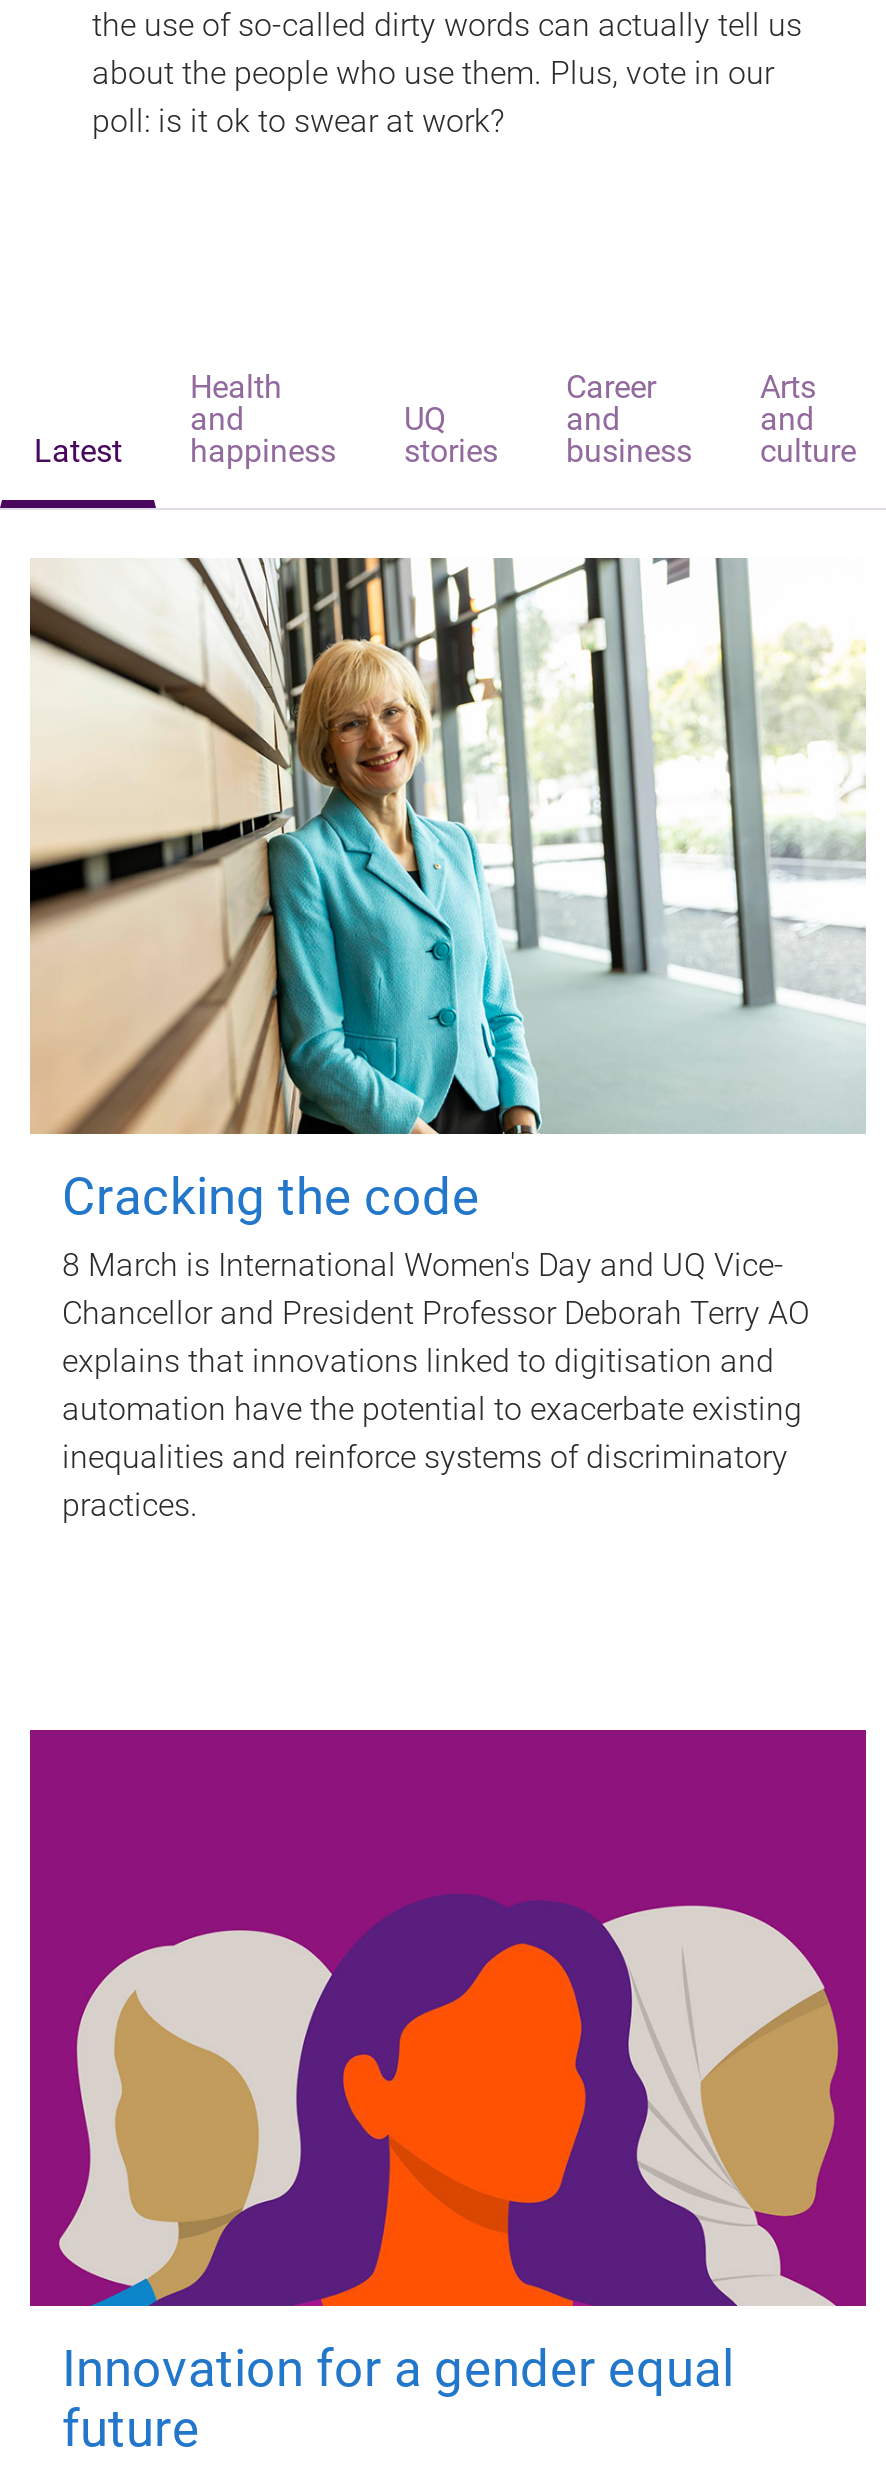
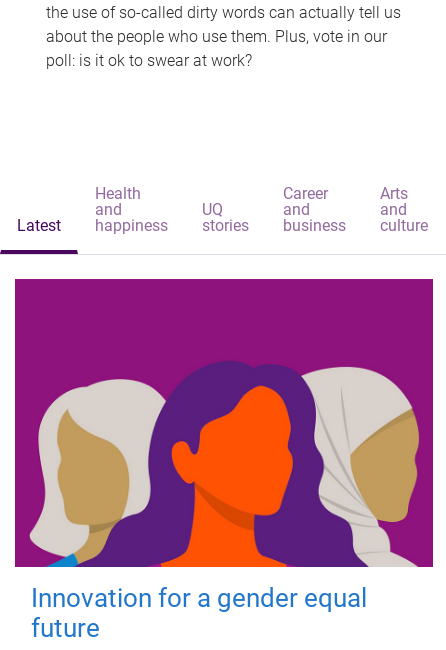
- [image]
- Cracking the code
- 8 March is International Women's Day and UQ Vice-
- Chancellor and President Professor Deborah Terry AO
- explains that innovations linked to digitisation and
- automation have the potential to exacerbate existing
- inequalities and reinforce systems of discriminatory
- practices.
